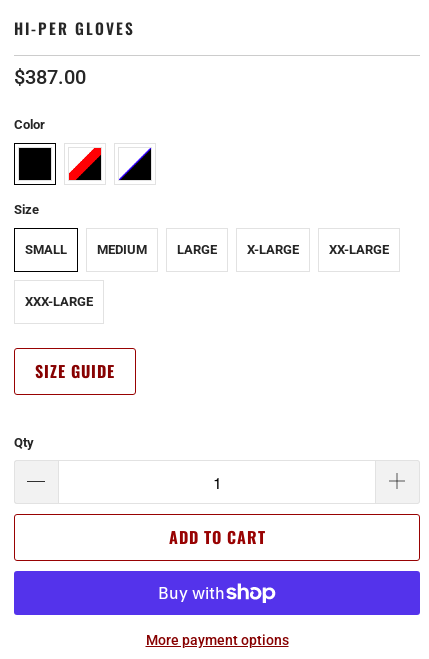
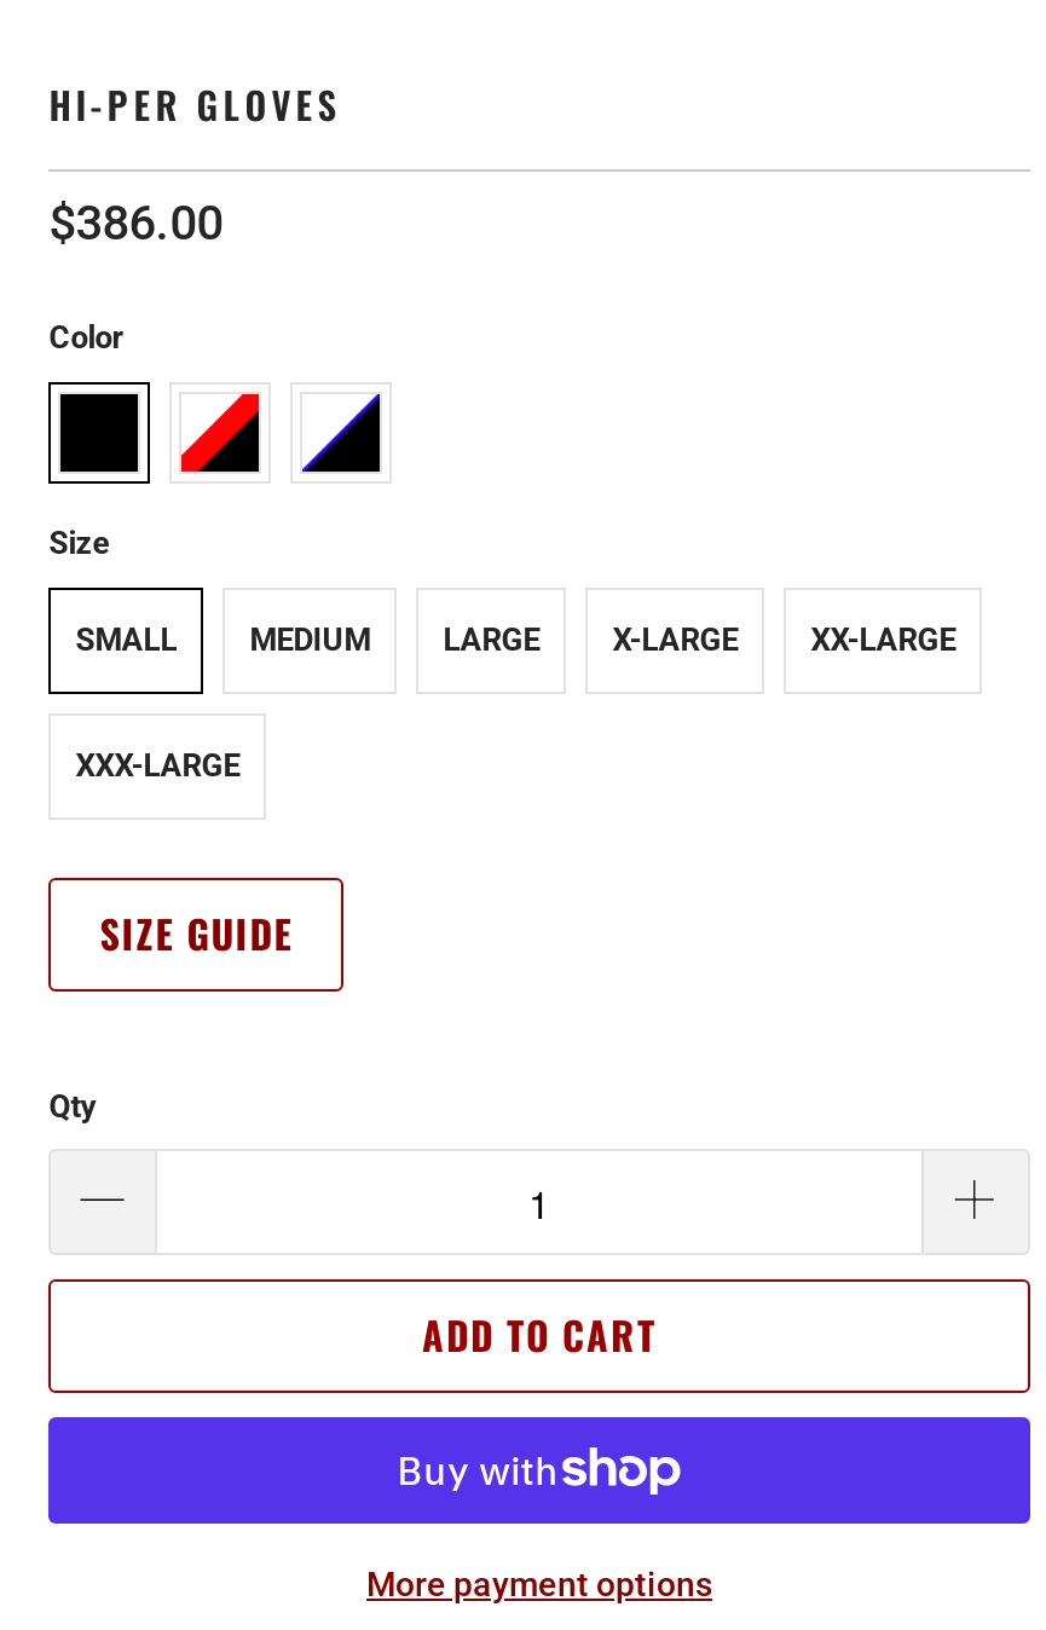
- $387.00
+ $386.00
